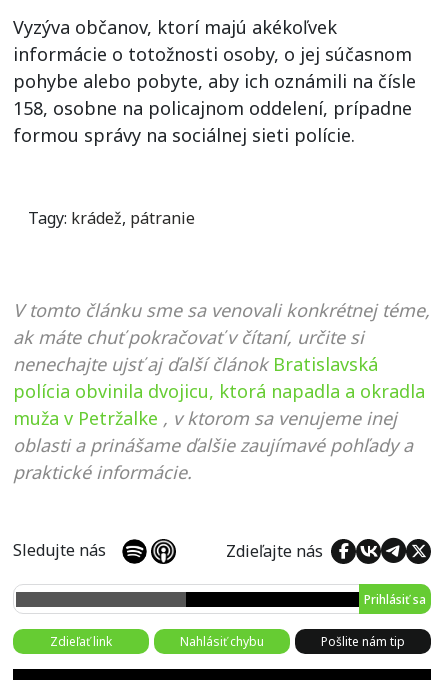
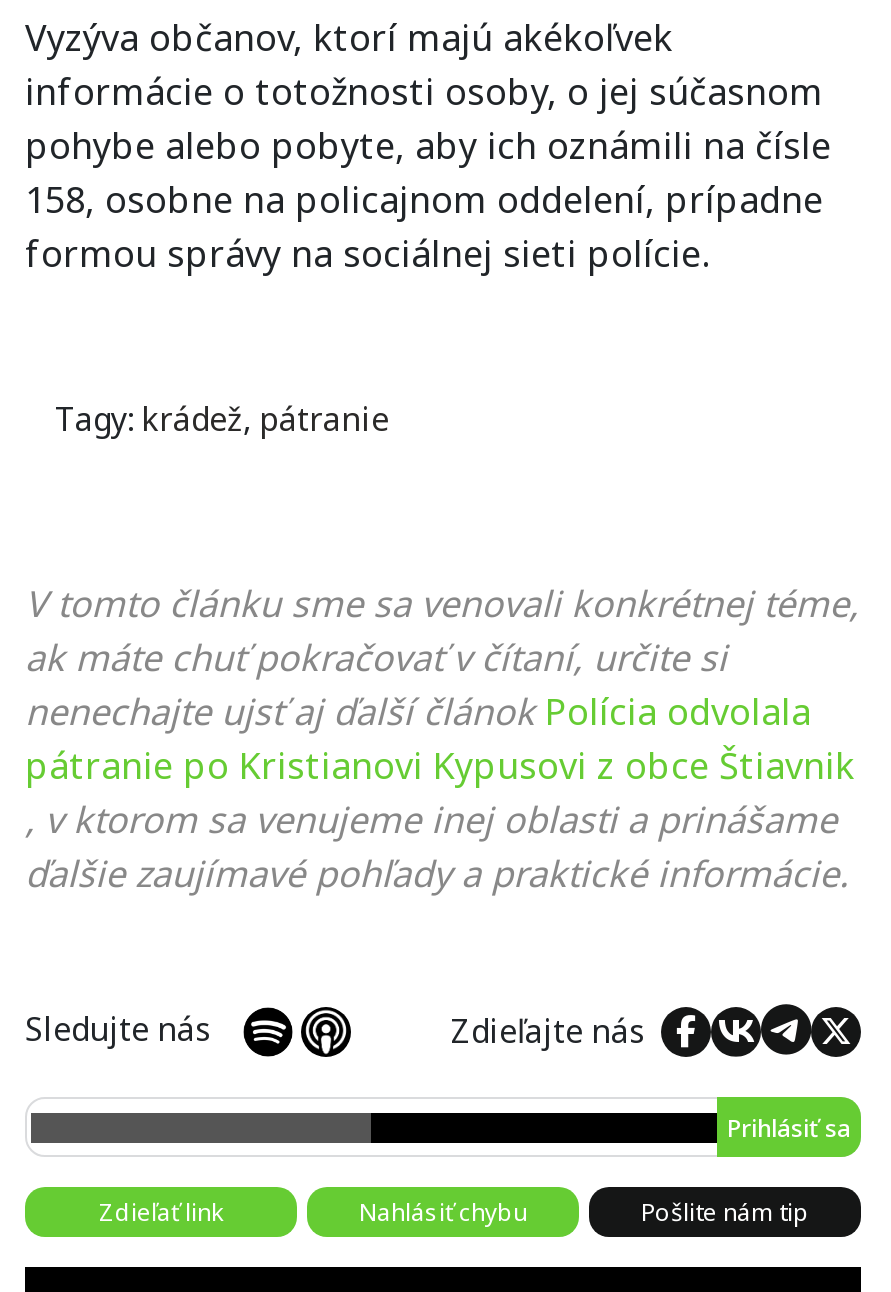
- nenechajte ujsť aj ďalší článok Bratislavská
- polícia obvinila dvojicu, ktorá napadla a okradla
- muža v Petržalke , v ktorom sa venujeme inej
- oblasti a prinášame ďalšie zaujímavé pohľady a
- praktické informácie.
+ nenechajte ujsť aj ďalší článok Polícia odvolala
+ pátranie po Kristianovi Kypusovi z obce Štiavnik
+ , v ktorom sa venujeme inej oblasti a prinášame
+ ďalšie zaujímavé pohľady a praktické informácie.
